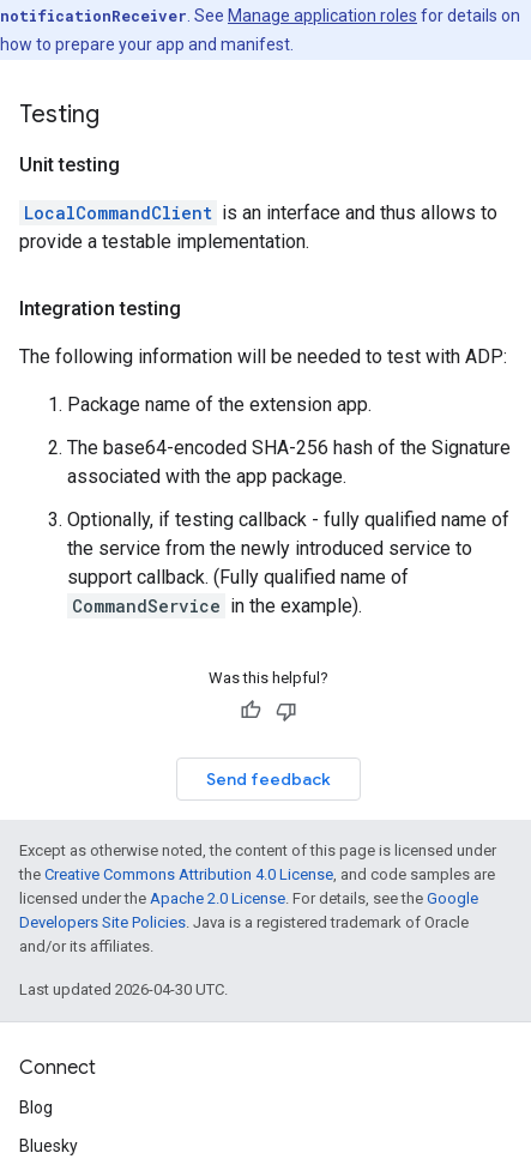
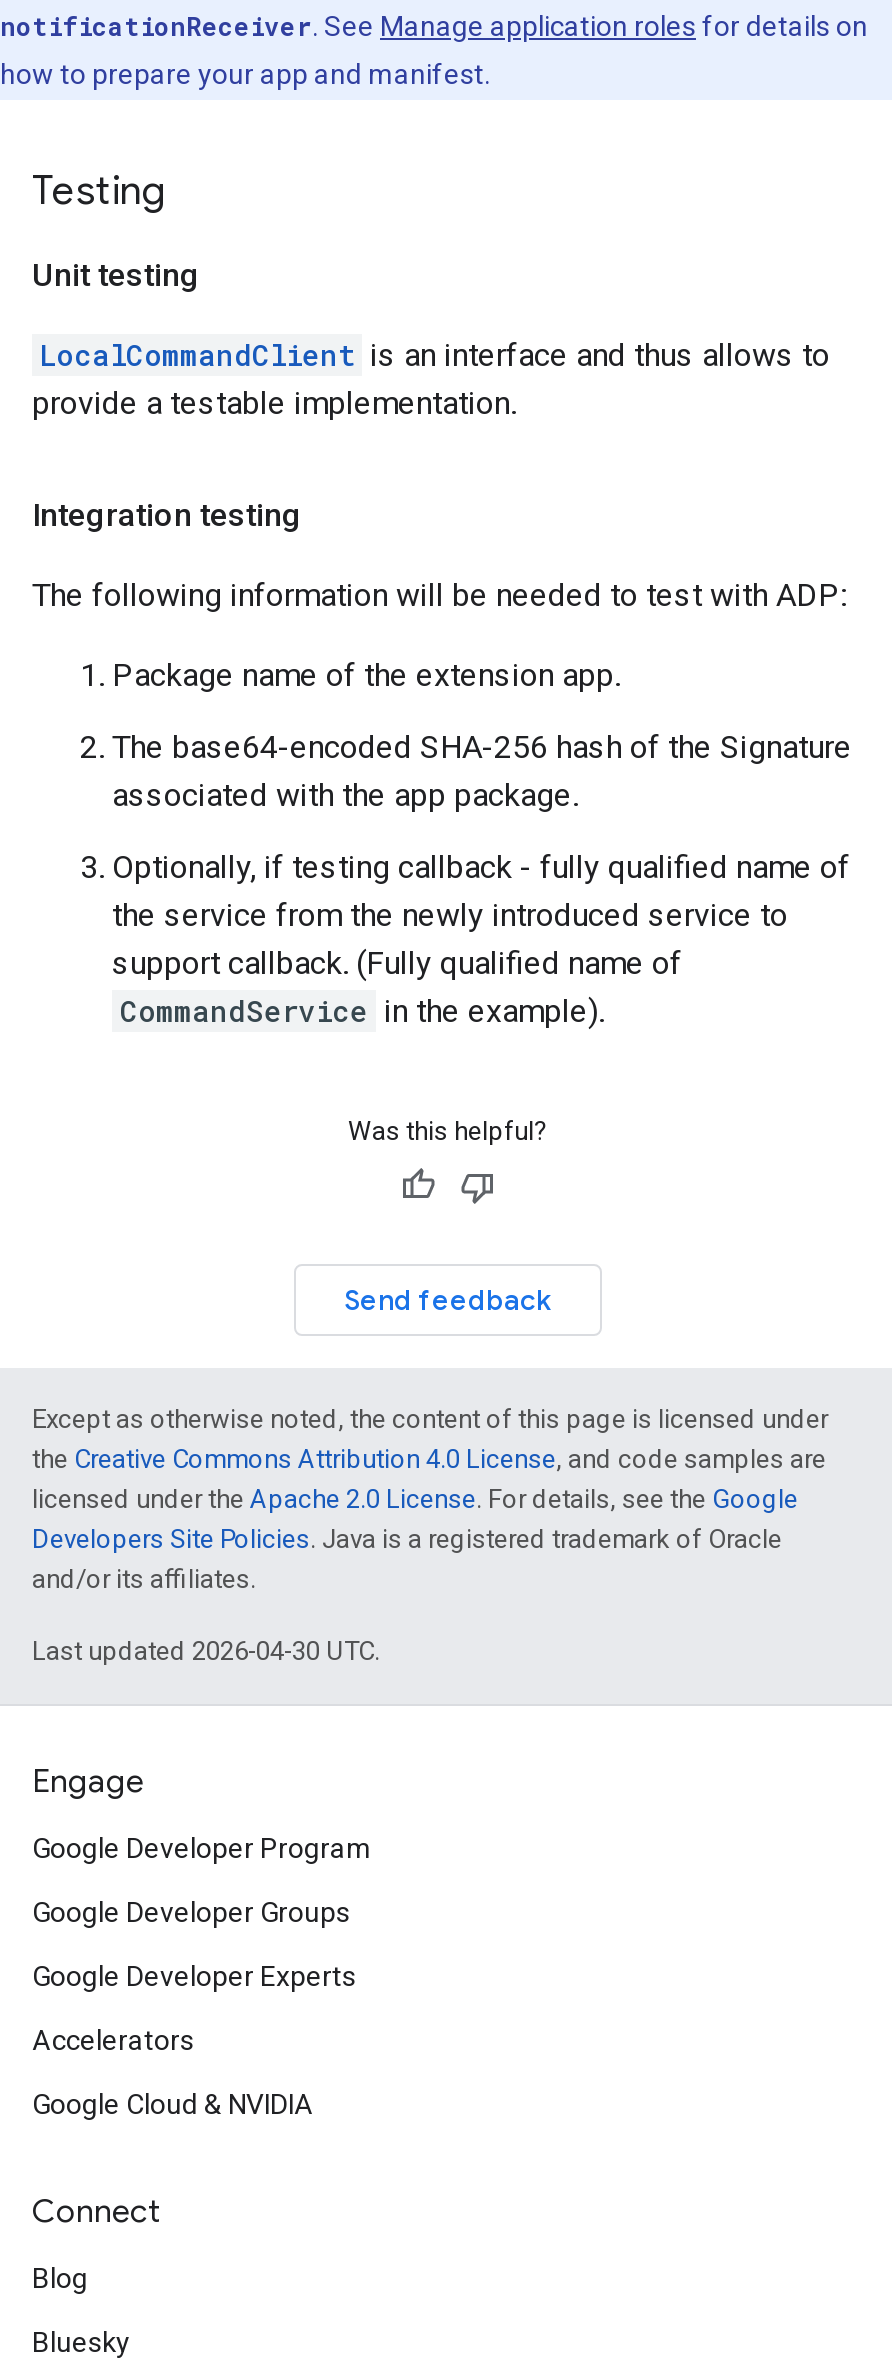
+ Engage
+ Google Developer Program
+ Google Developer Groups
+ Google Developer Experts
+ Accelerators
+ Google Cloud & NVIDIA
